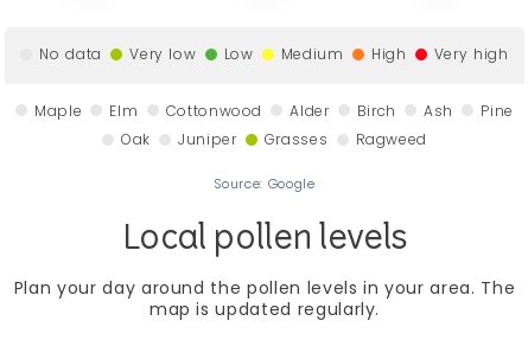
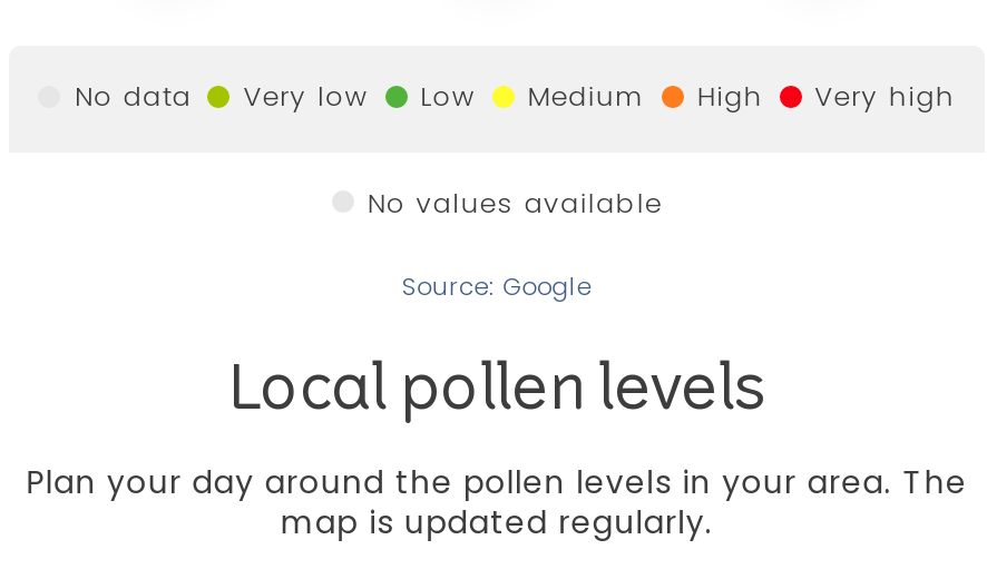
- Maple
- Elm
- Cottonwood
- Alder
- Birch
- Ash
- Pine
- Oak
- Juniper
- Grasses
- Ragweed
+ No values available
